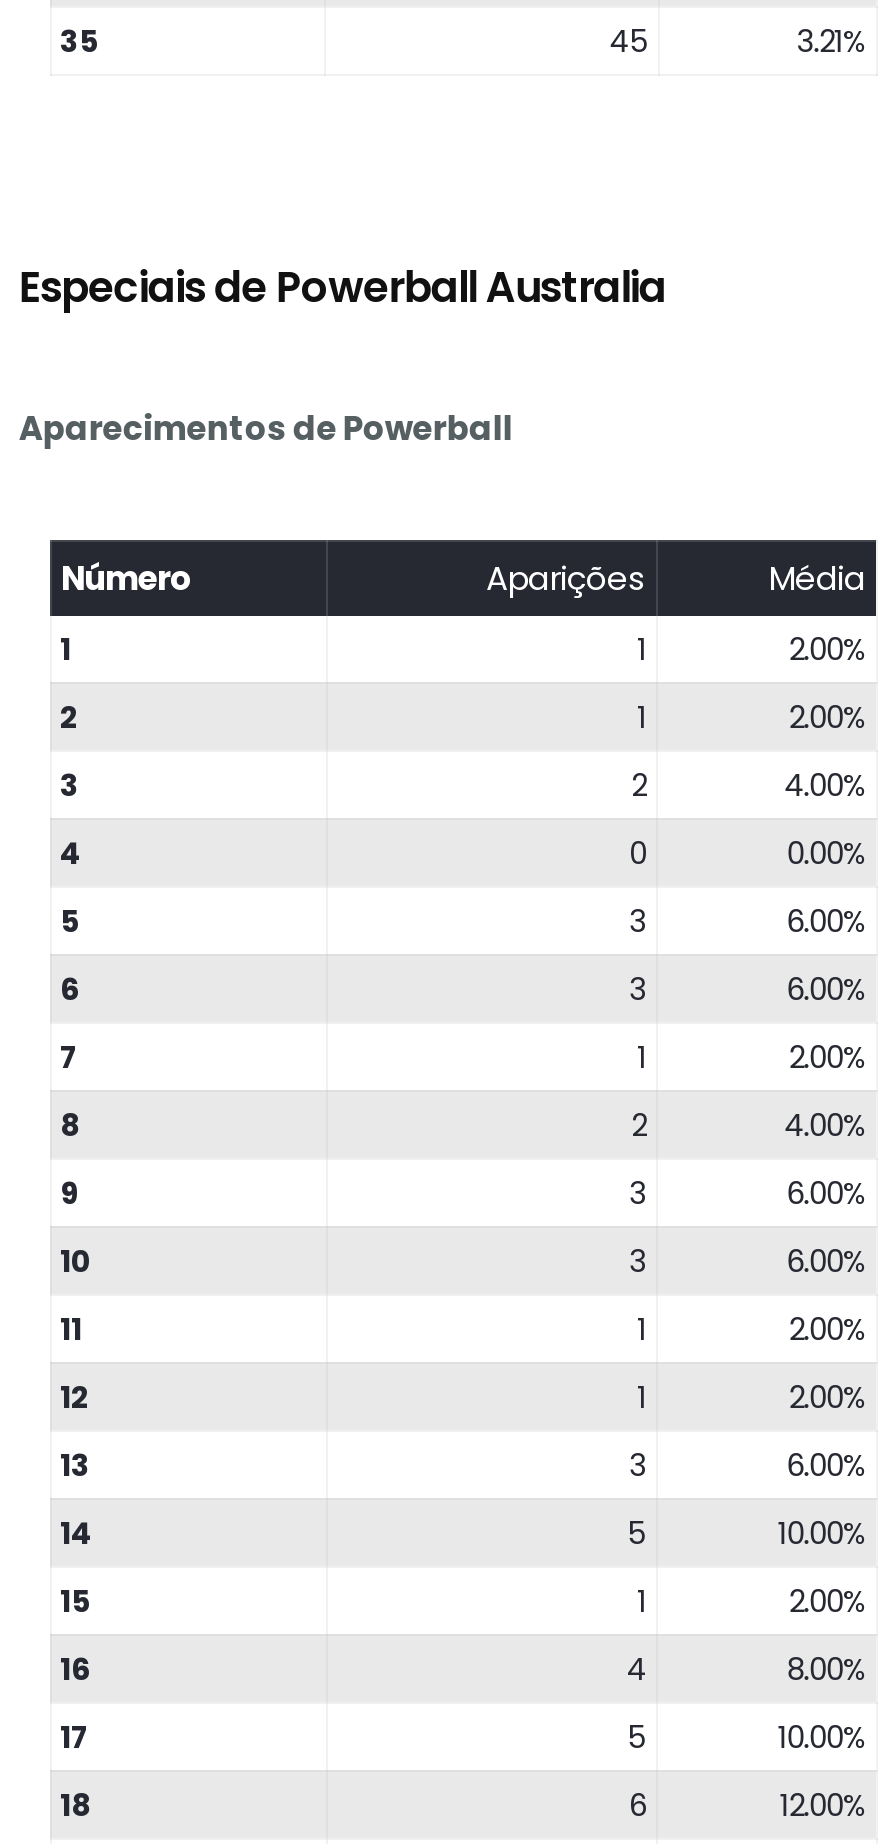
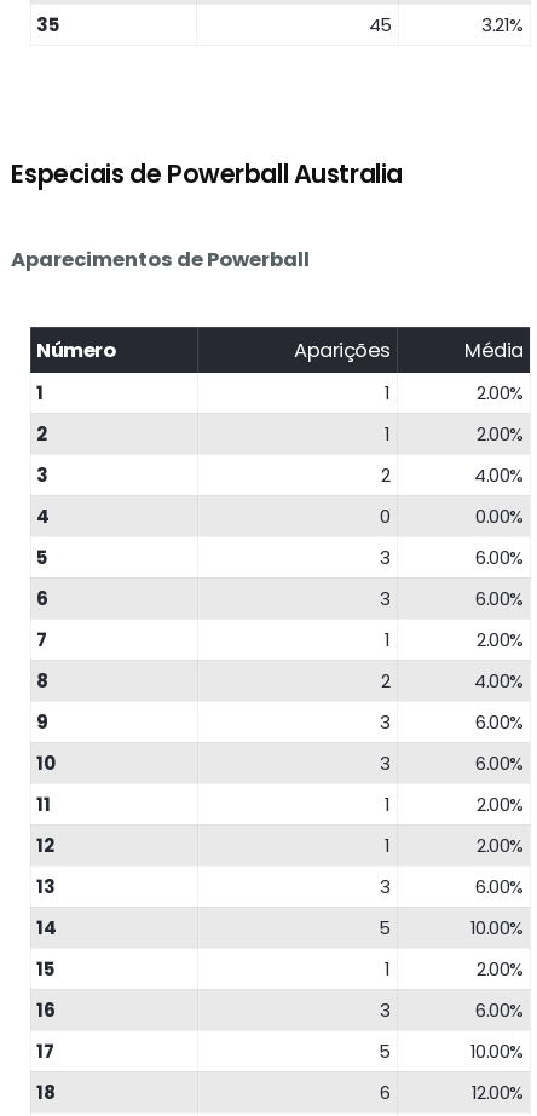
- 4
+ 3

- 8.00%
+ 6.00%
